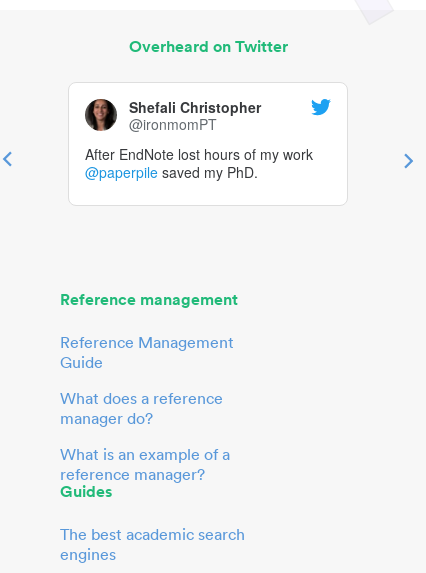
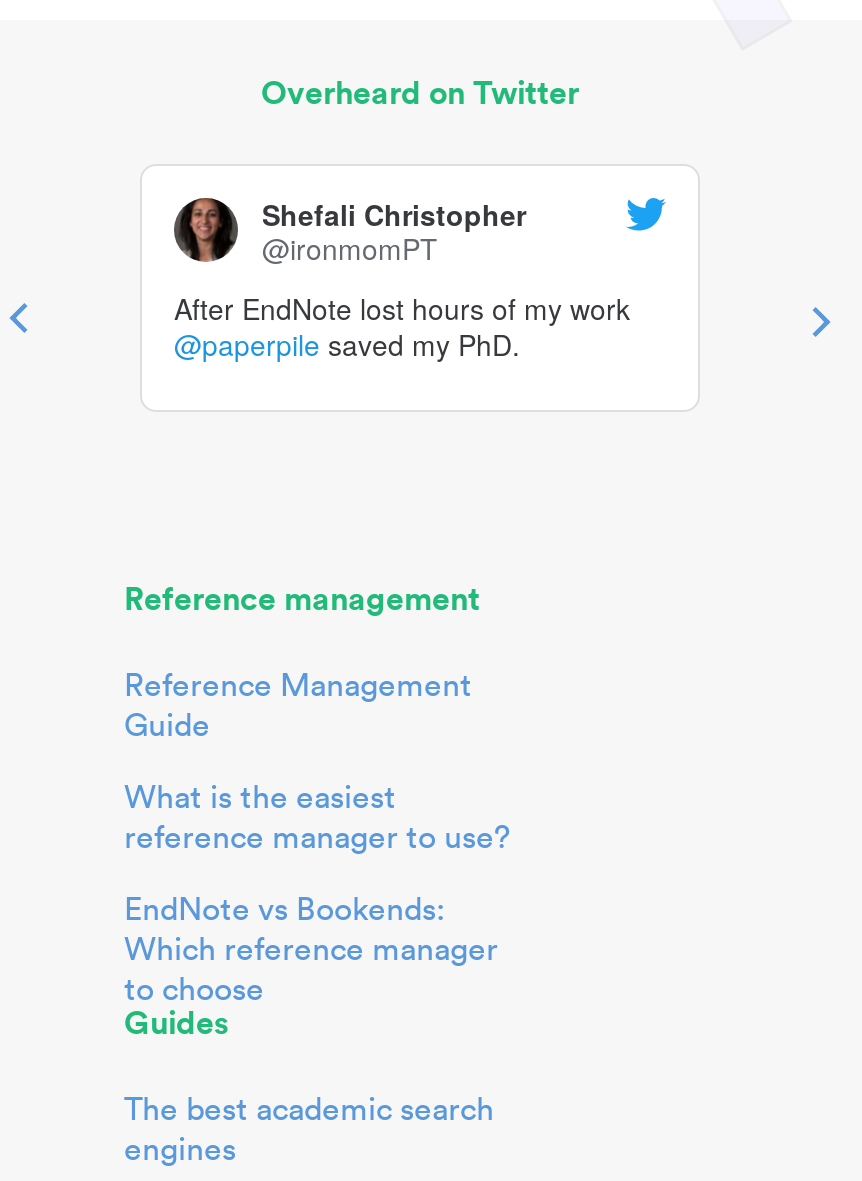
- What does a reference
- manager do?
+ What is the easiest
+ reference manager to use?

- What is an example of a
- reference manager?
+ EndNote vs Bookends:
+ Which reference manager
+ to choose
